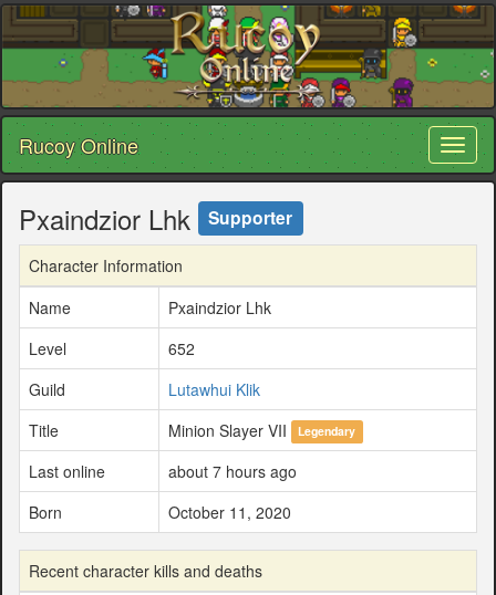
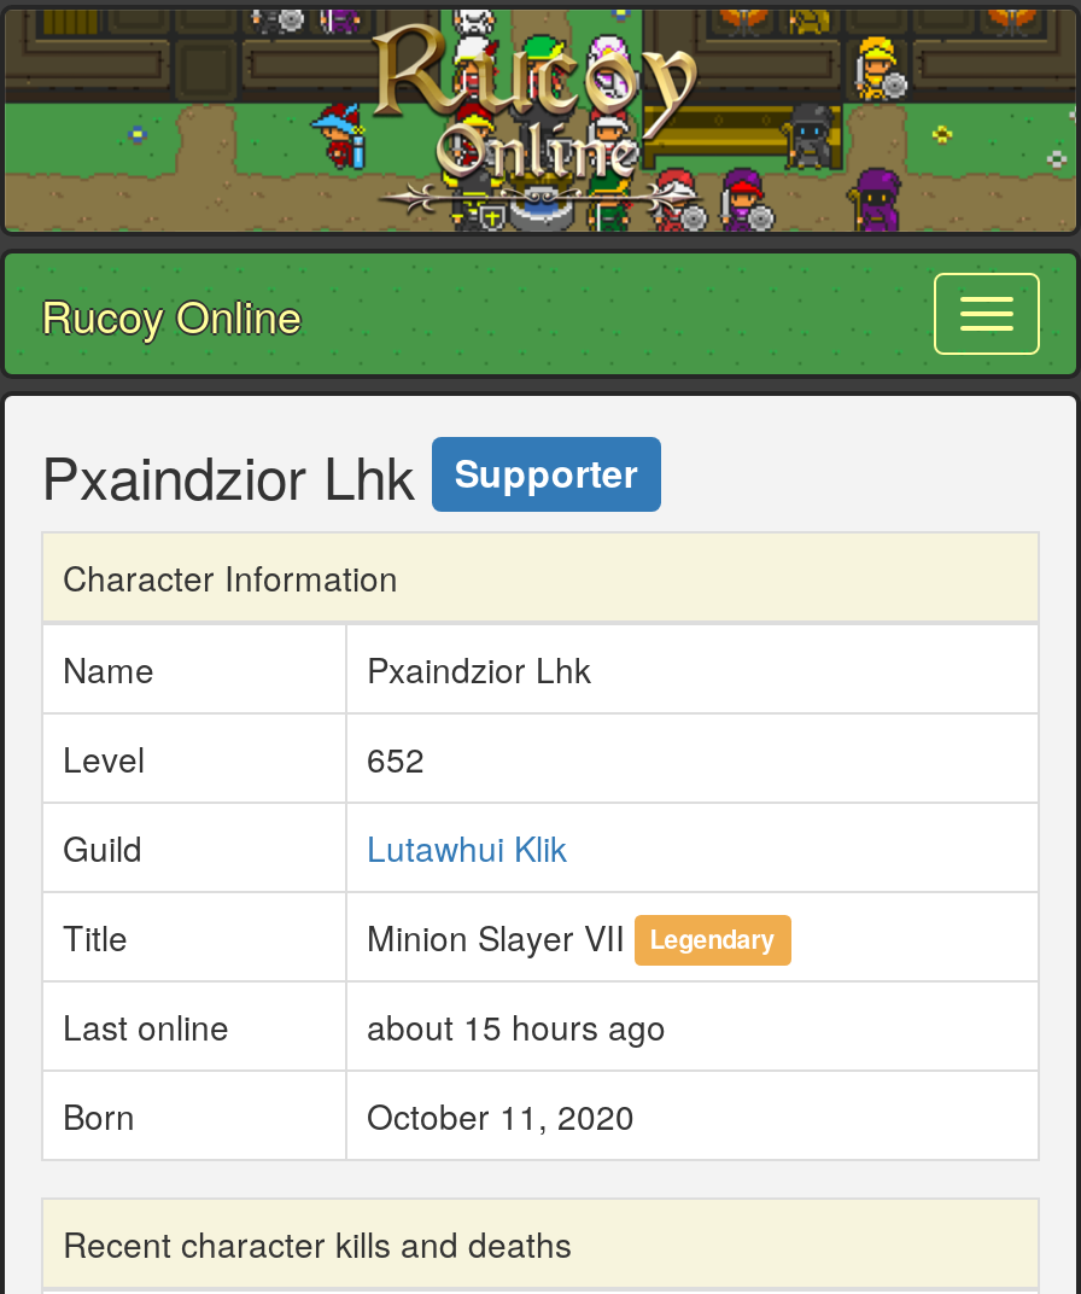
- about 7 hours ago
+ about 15 hours ago
